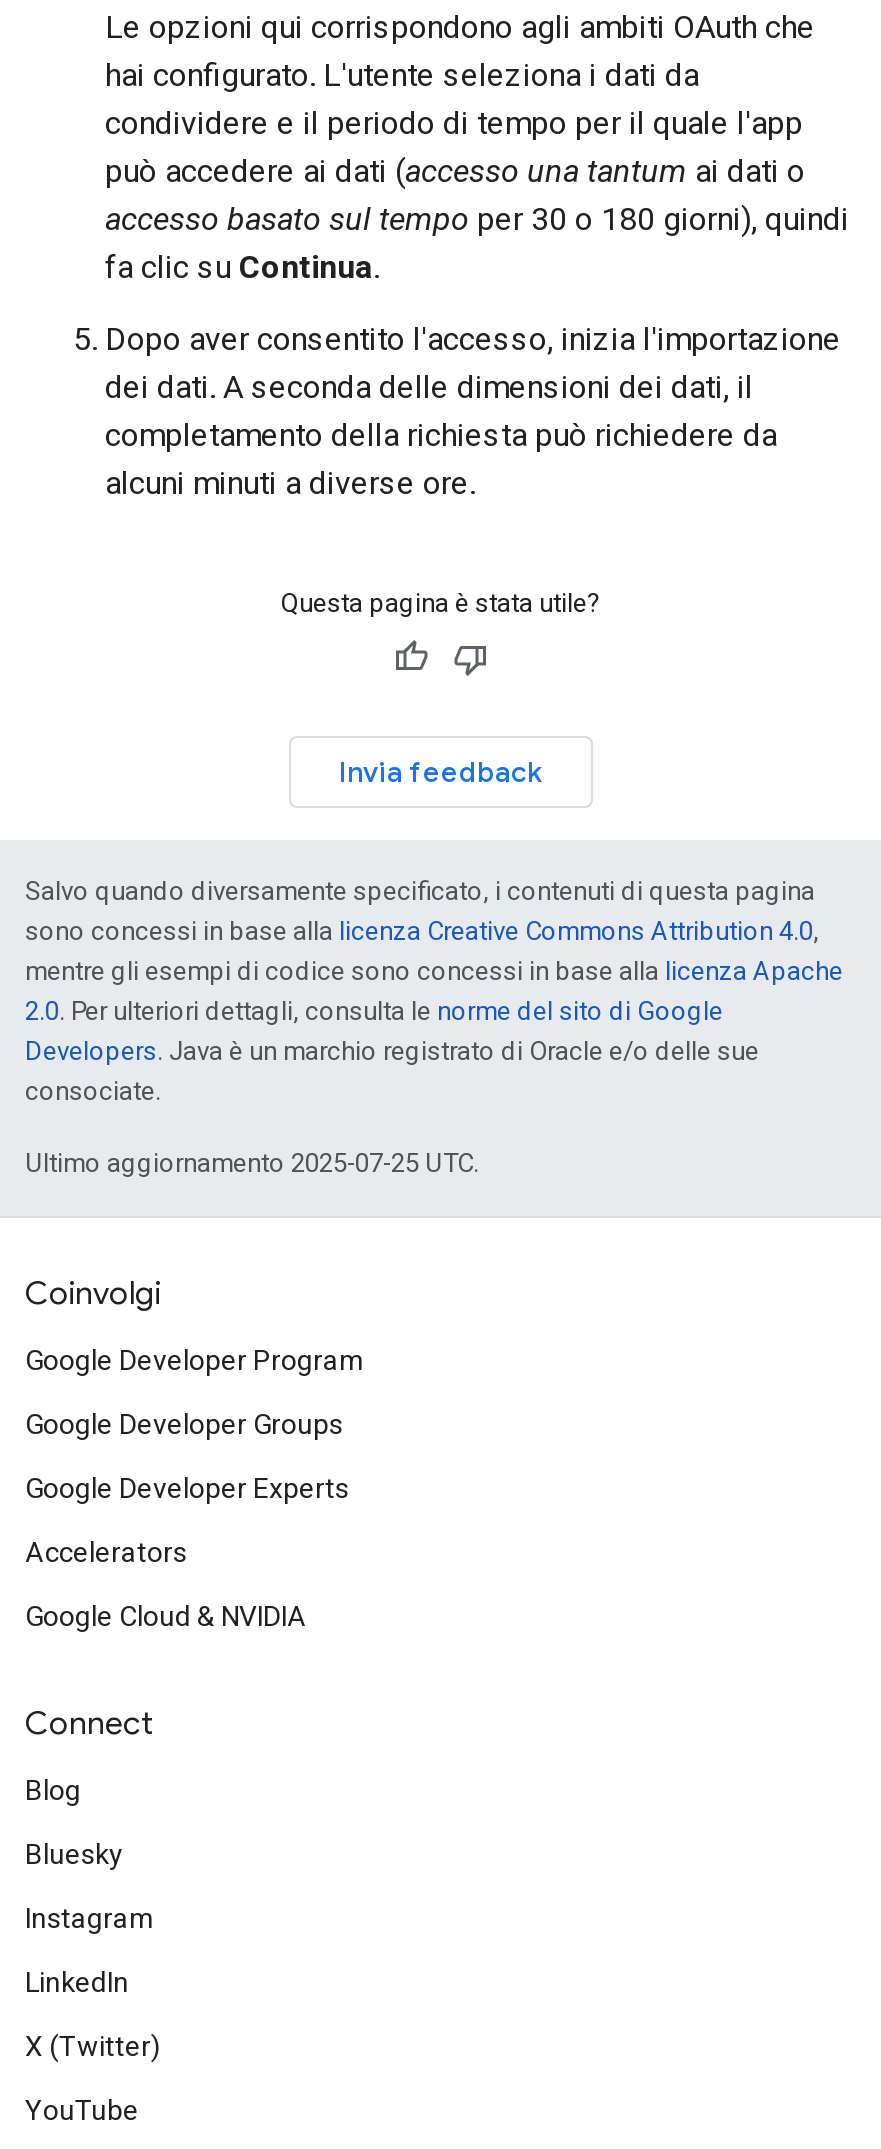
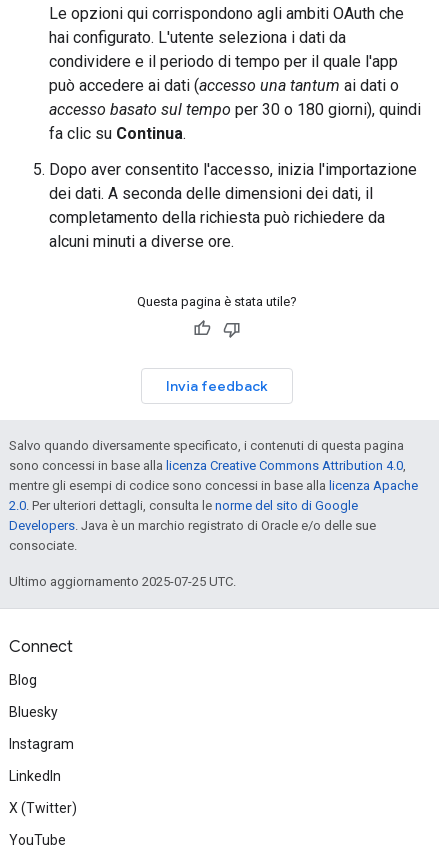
- Coinvolgi
- Google Developer Program
- Google Developer Groups
- Google Developer Experts
- Accelerators
- Google Cloud & NVIDIA
